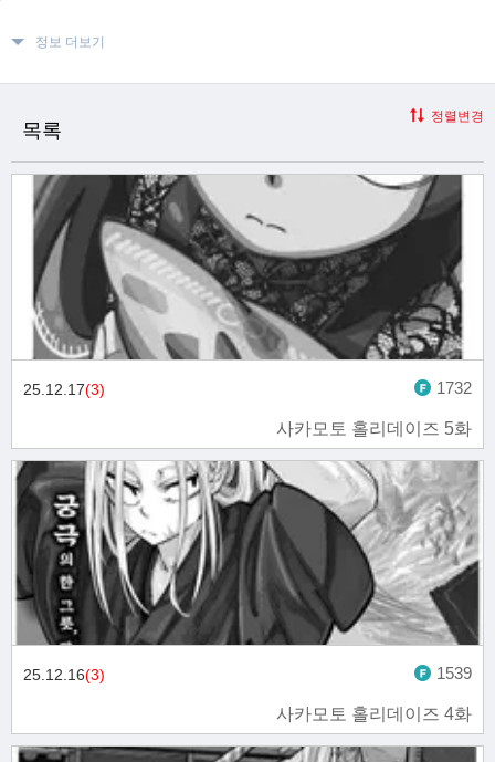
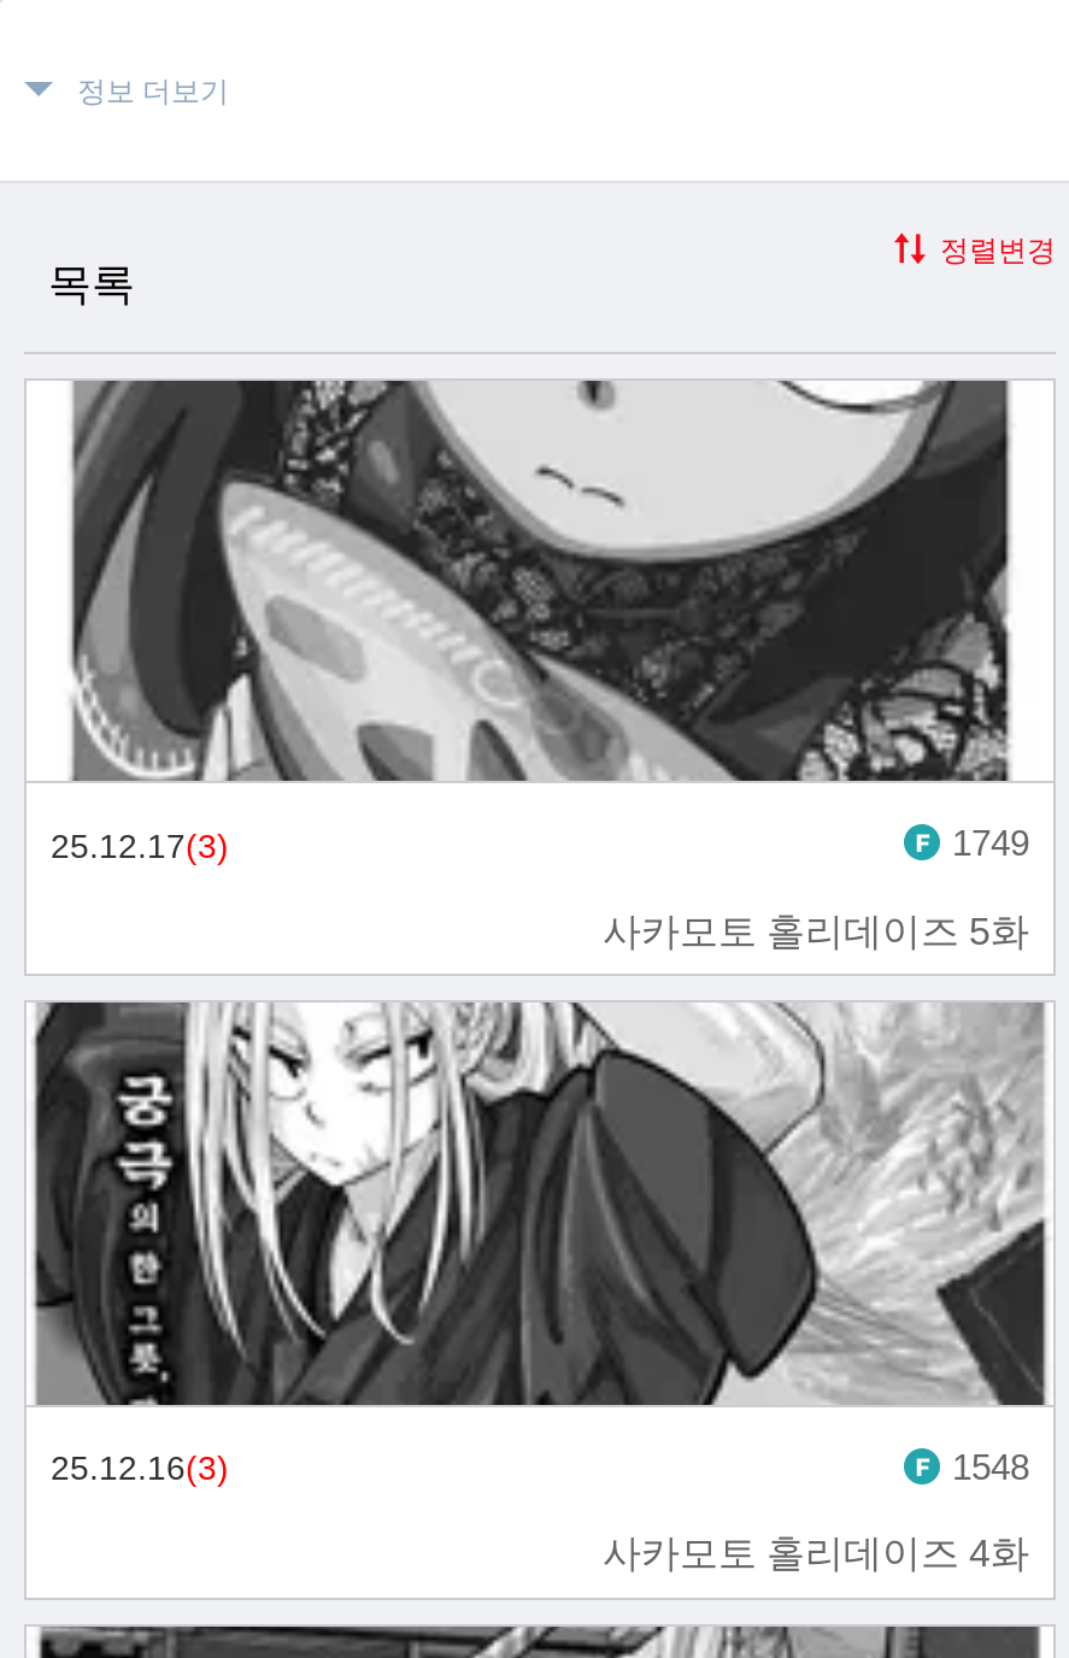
- 1732
+ 1749

- 1539
+ 1548
